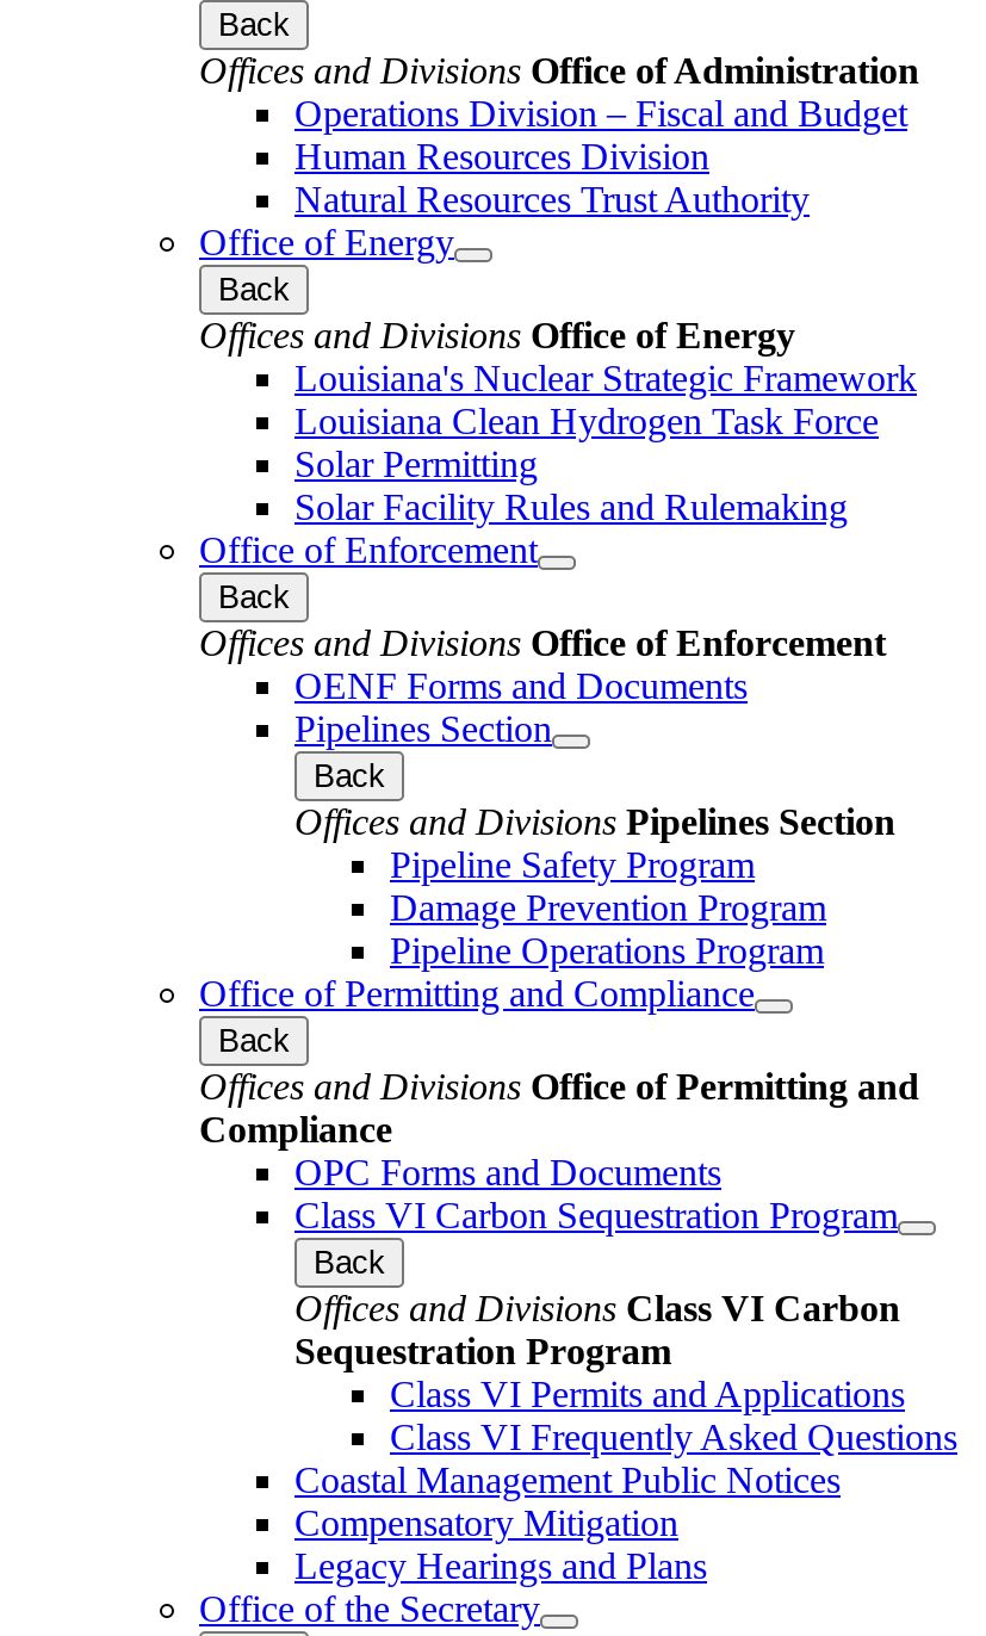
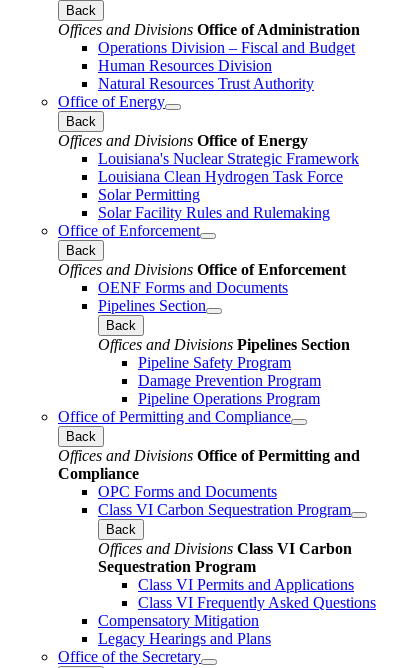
- Coastal Management Public Notices
